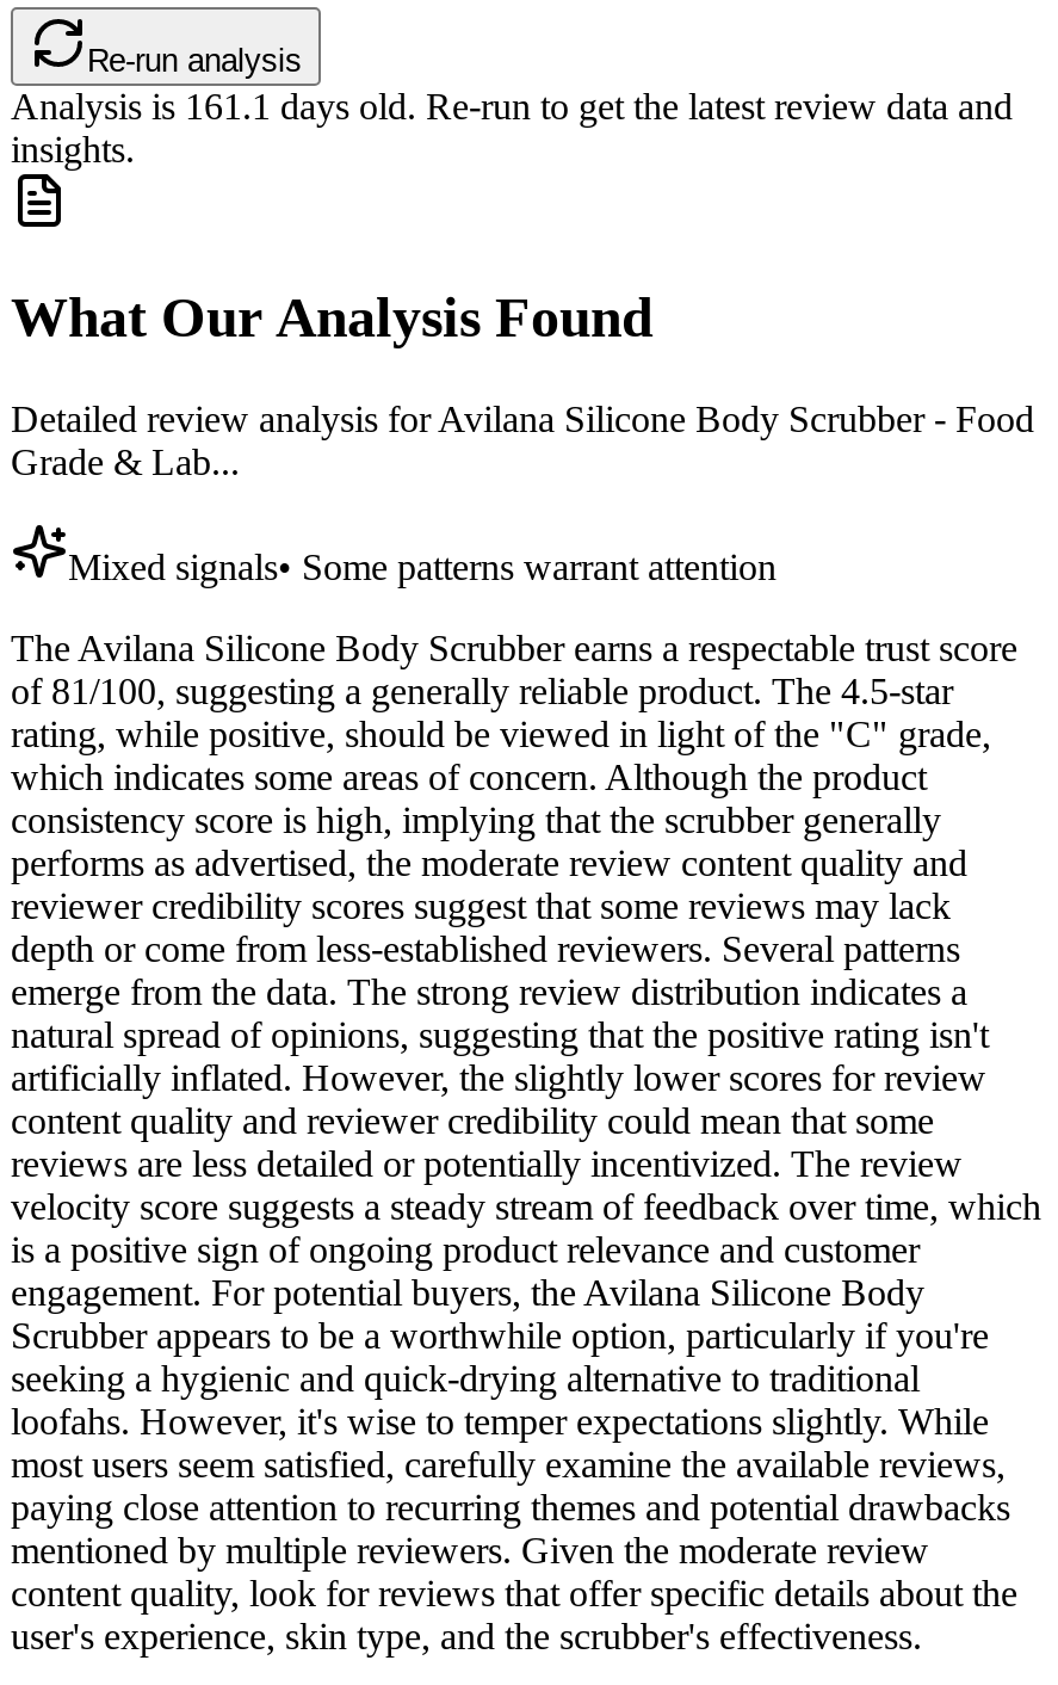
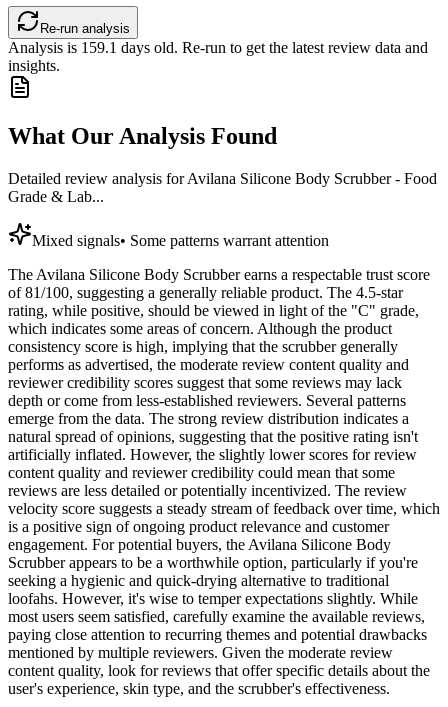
- Analysis is161.1days old. Re-run to get the latest review data and
+ Analysis is159.1days old. Re-run to get the latest review data and
